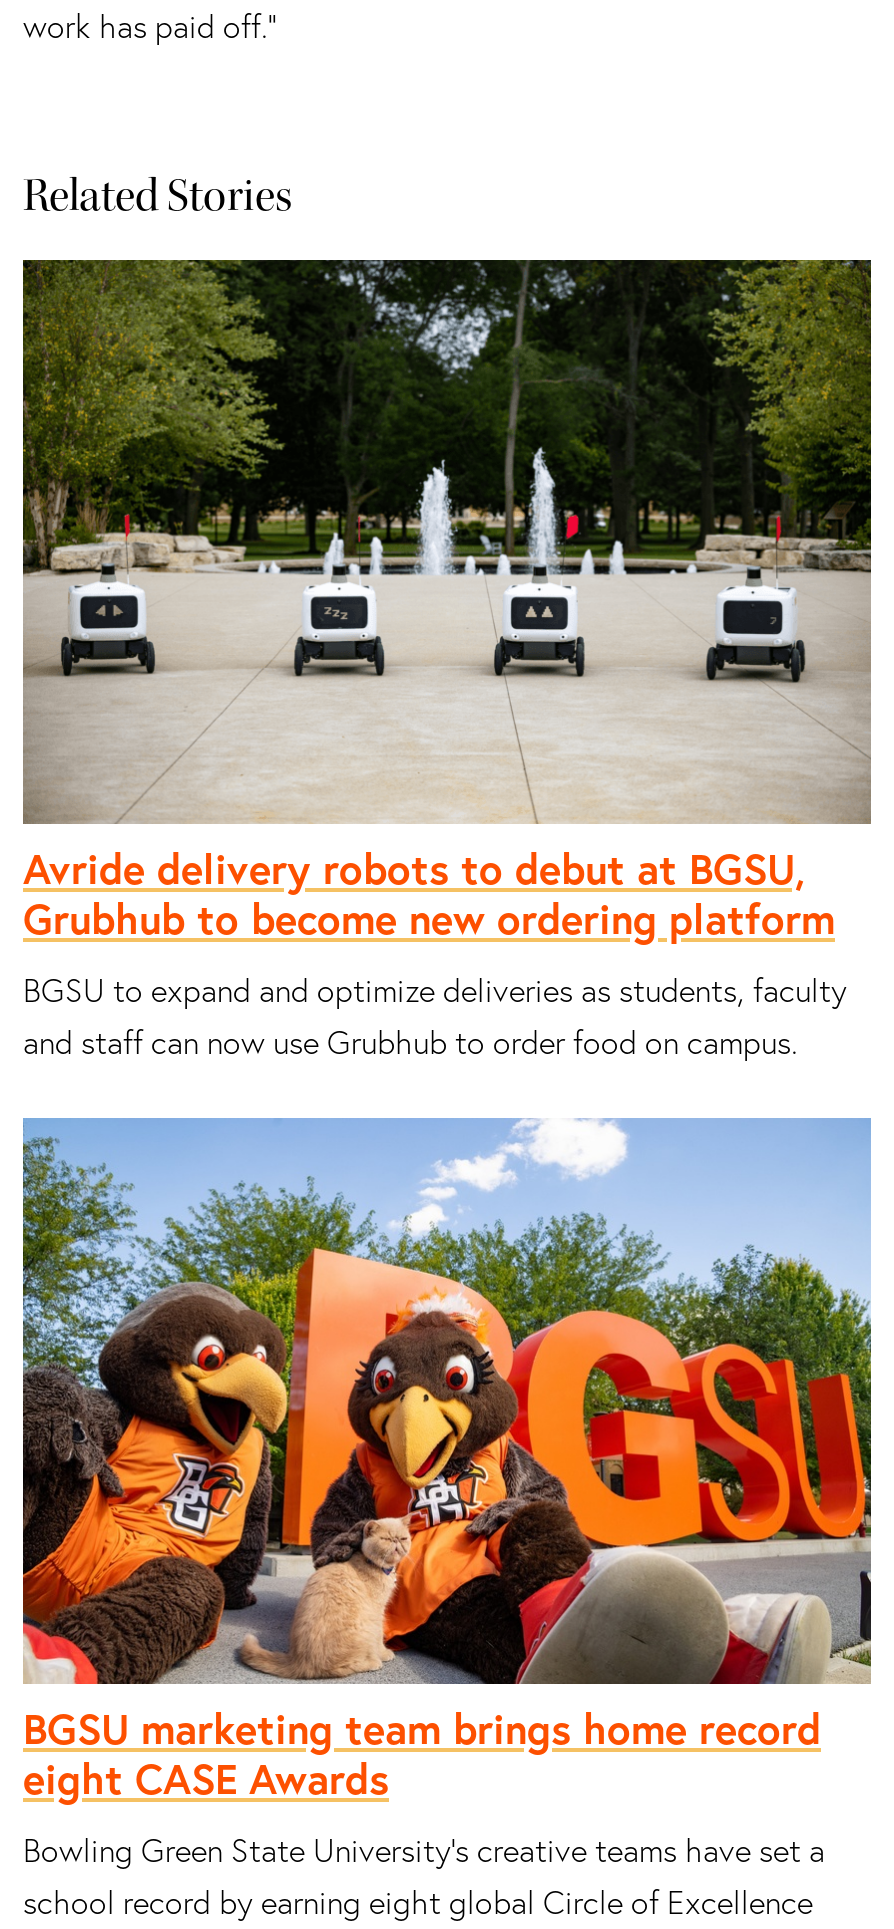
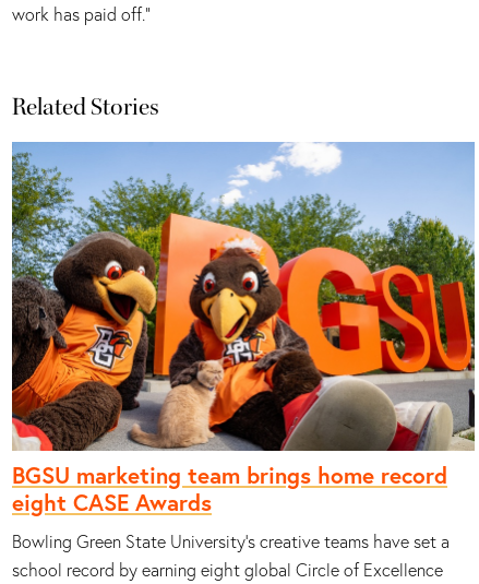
- [image]
- Avride delivery robots to debut at BGSU,
- Grubhub to become new ordering platform
- BGSU to expand and optimize deliveries as students, faculty
- and staff can now use Grubhub to order food on campus.
